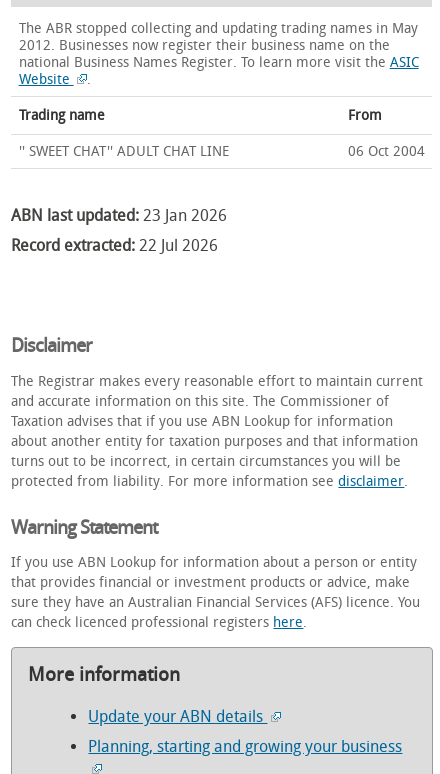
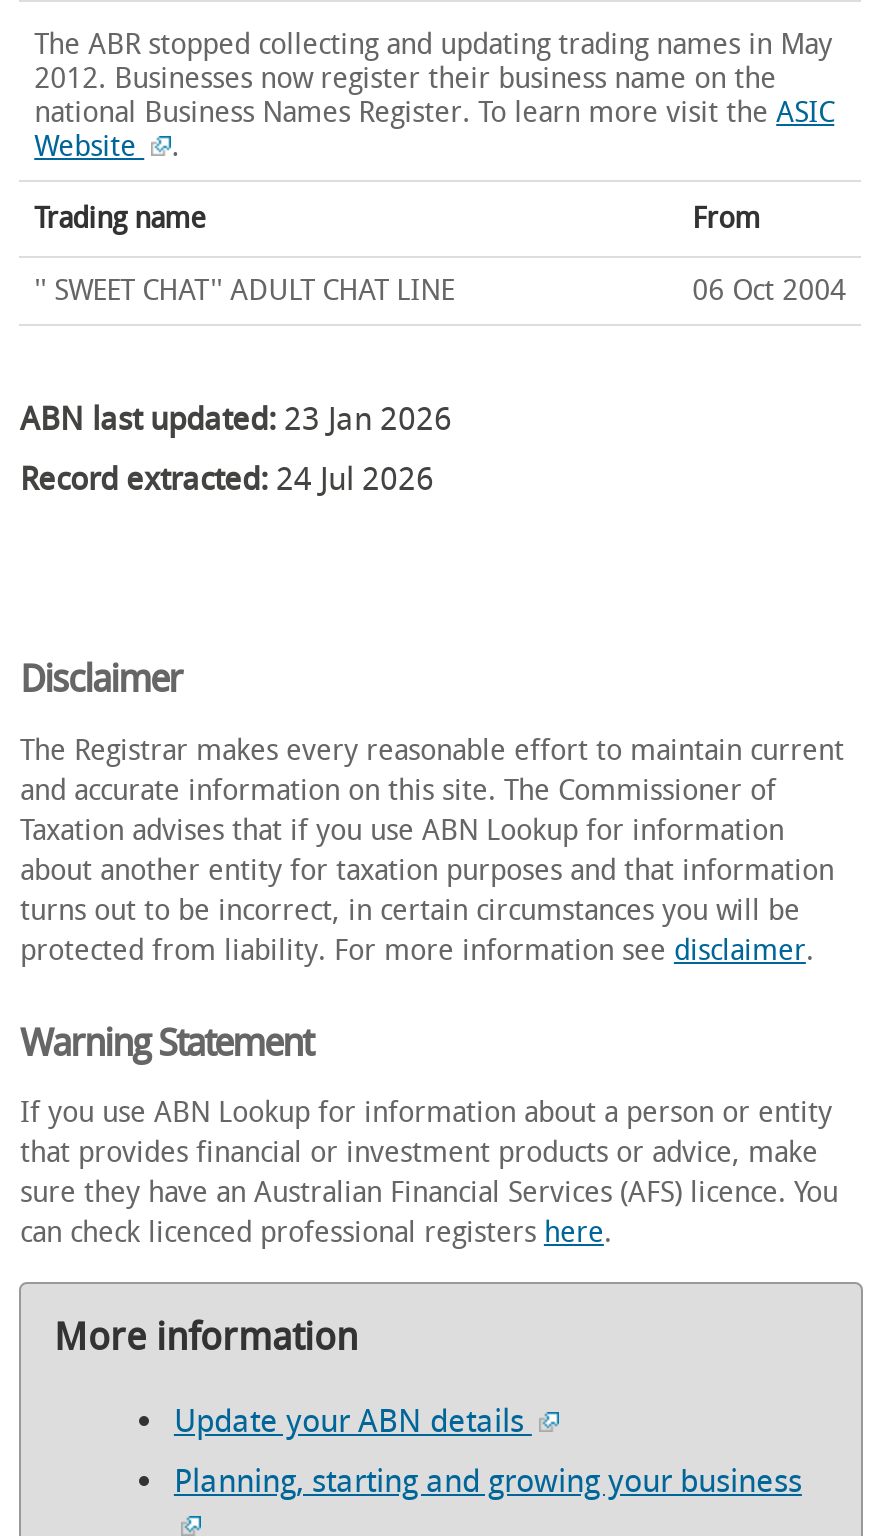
- Record extracted: 22 Jul 2026
+ Record extracted: 24 Jul 2026
